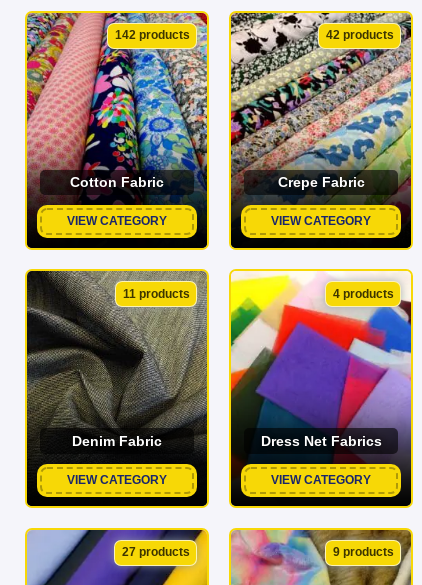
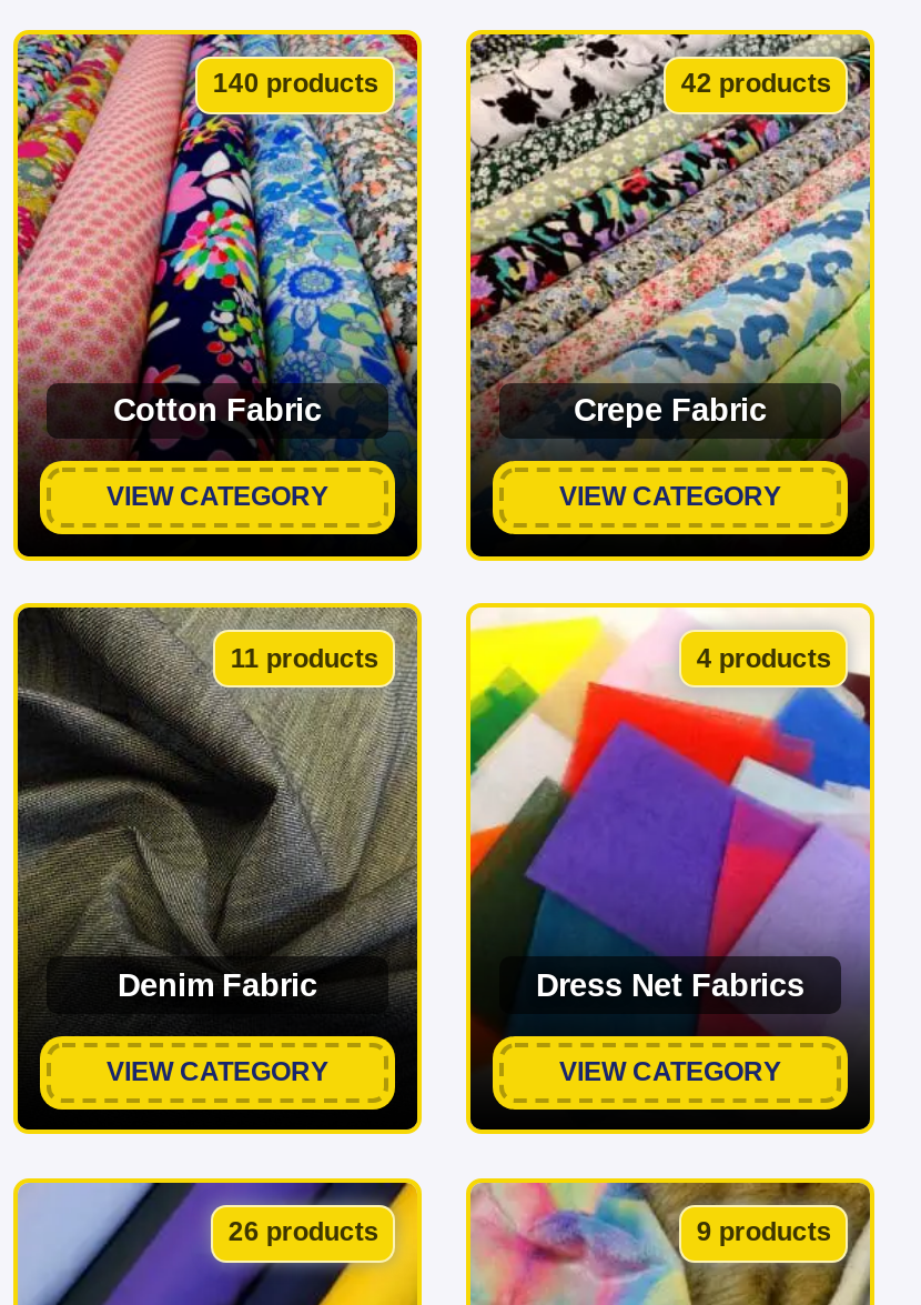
- 142 products
+ 140 products

- 27 products
+ 26 products
